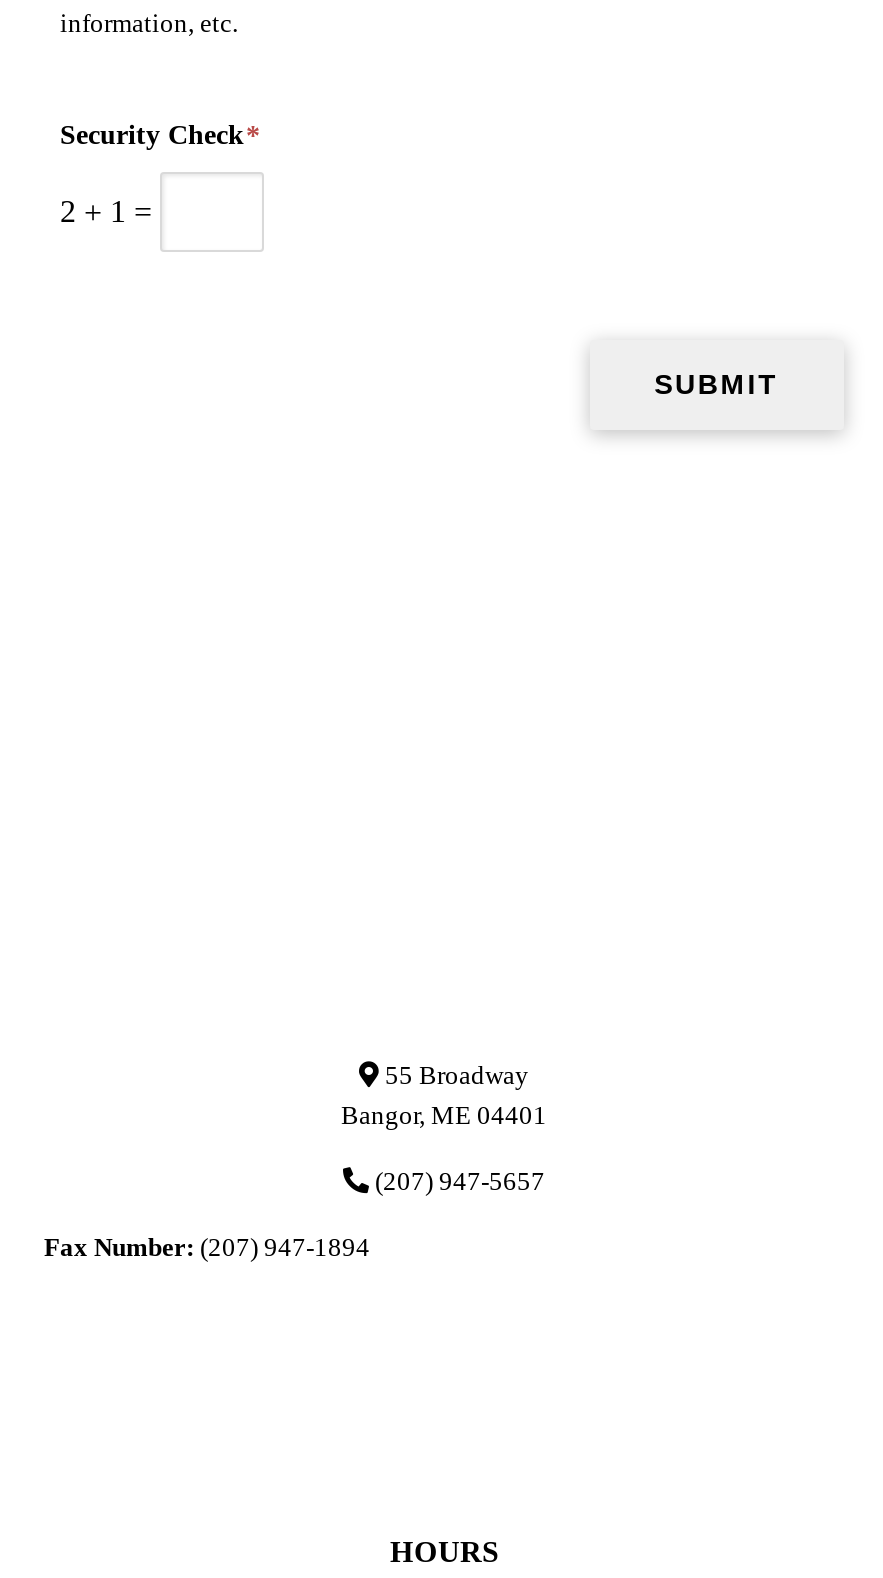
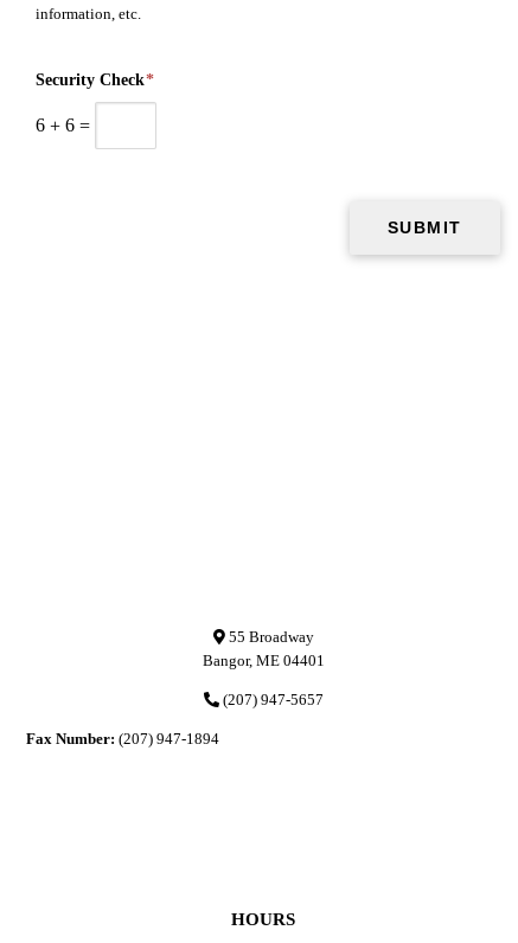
- 2 + 1 =
+ 6 + 6 =
